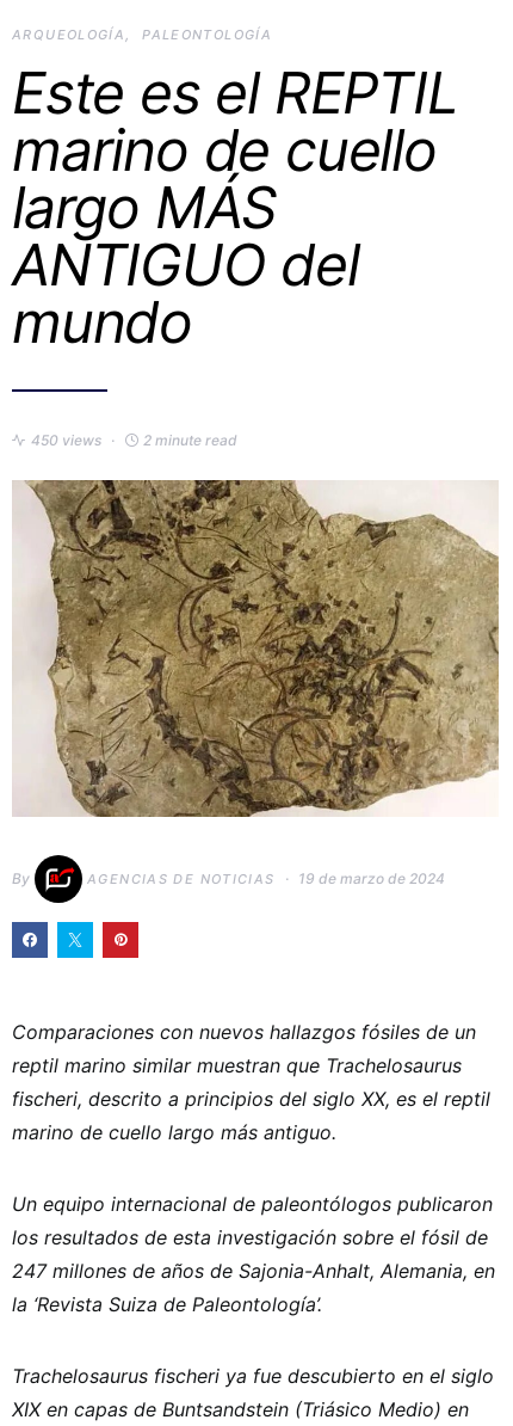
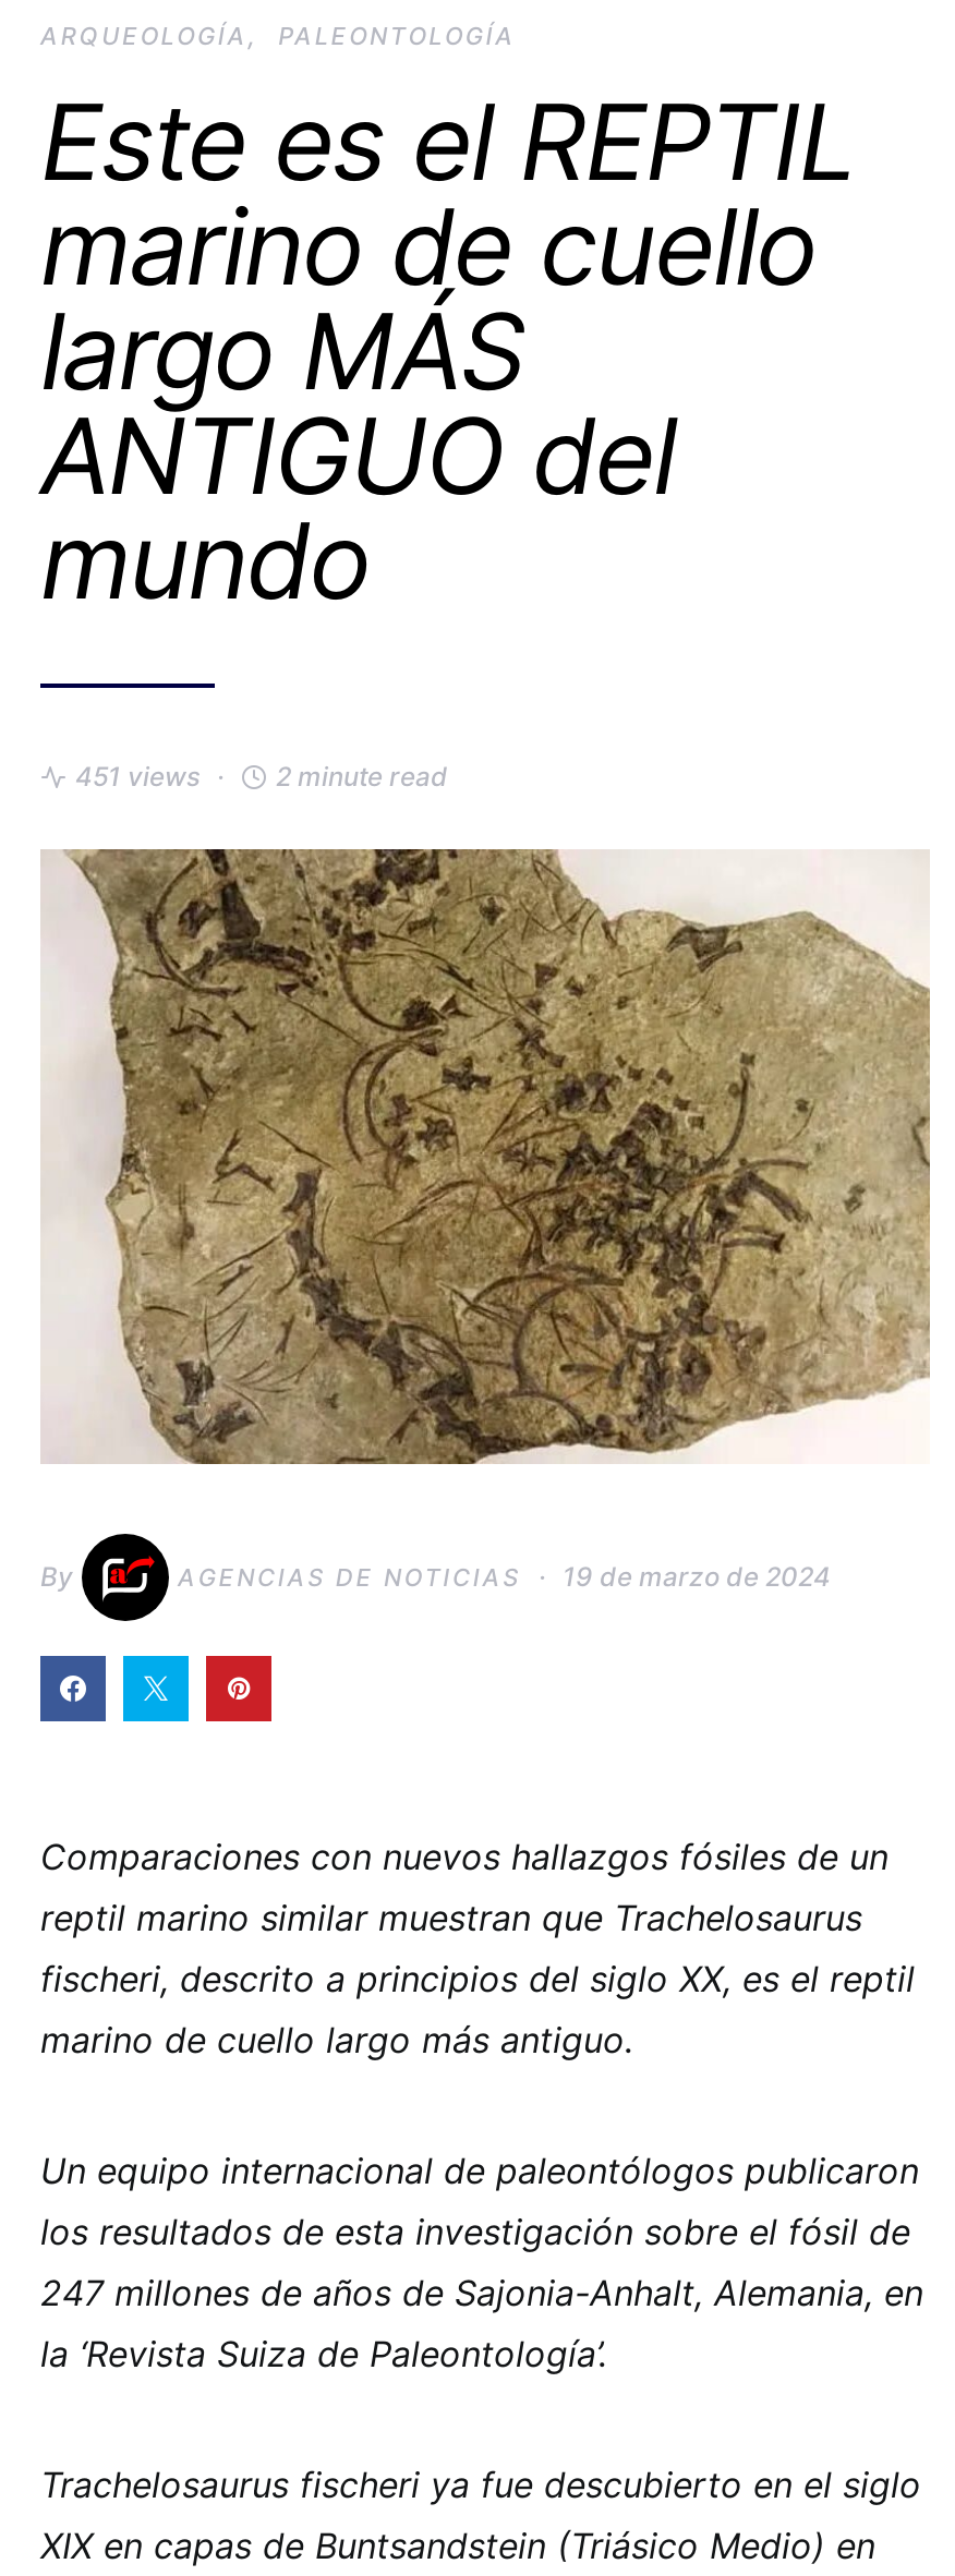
- 450 views
+ 451 views
